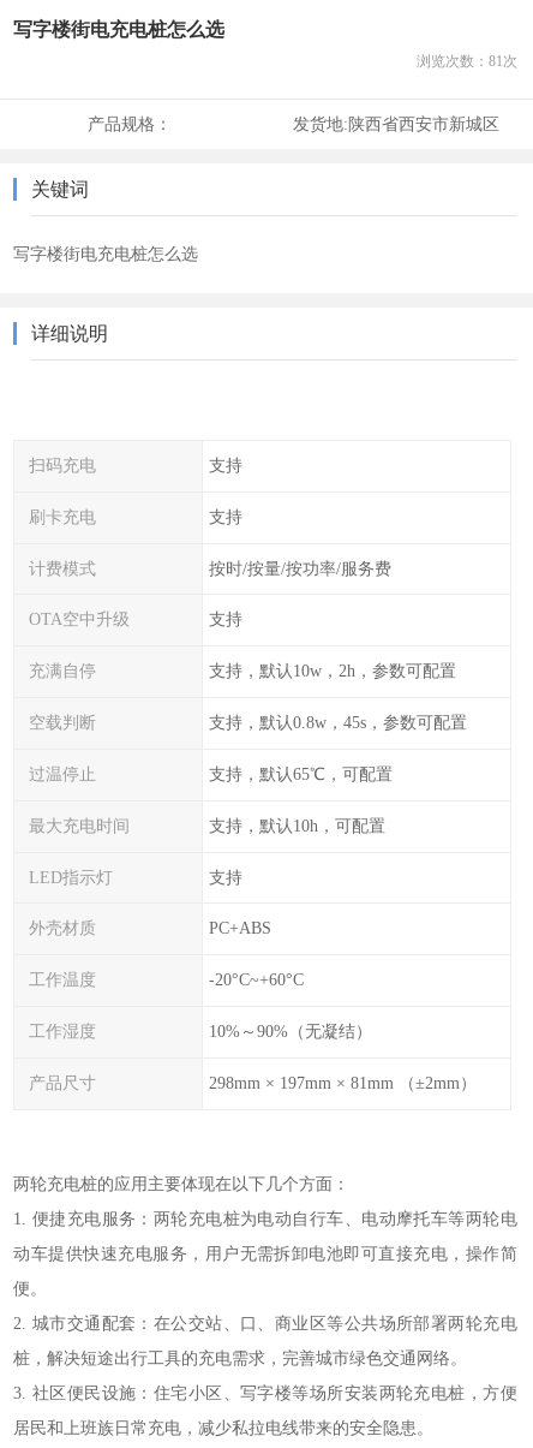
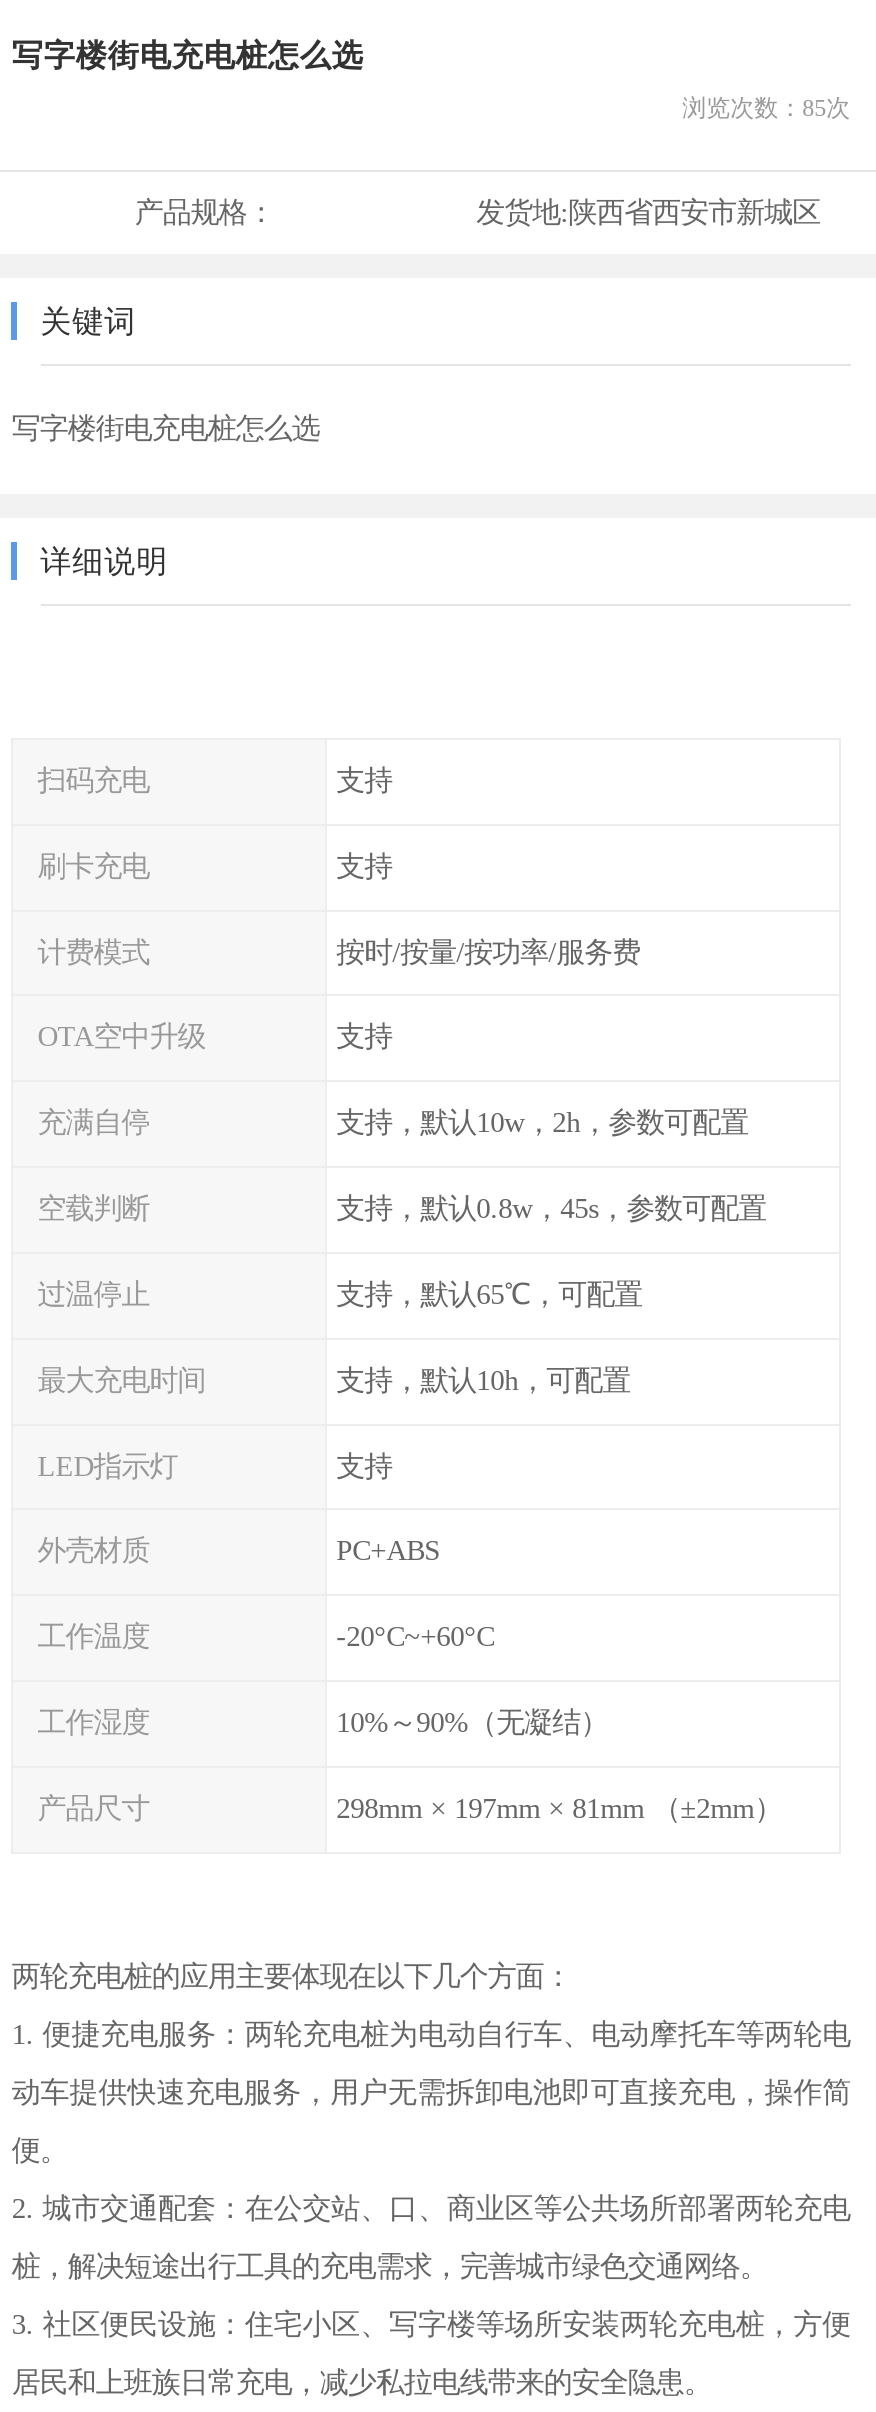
- 浏览次数：81次
+ 浏览次数：85次
